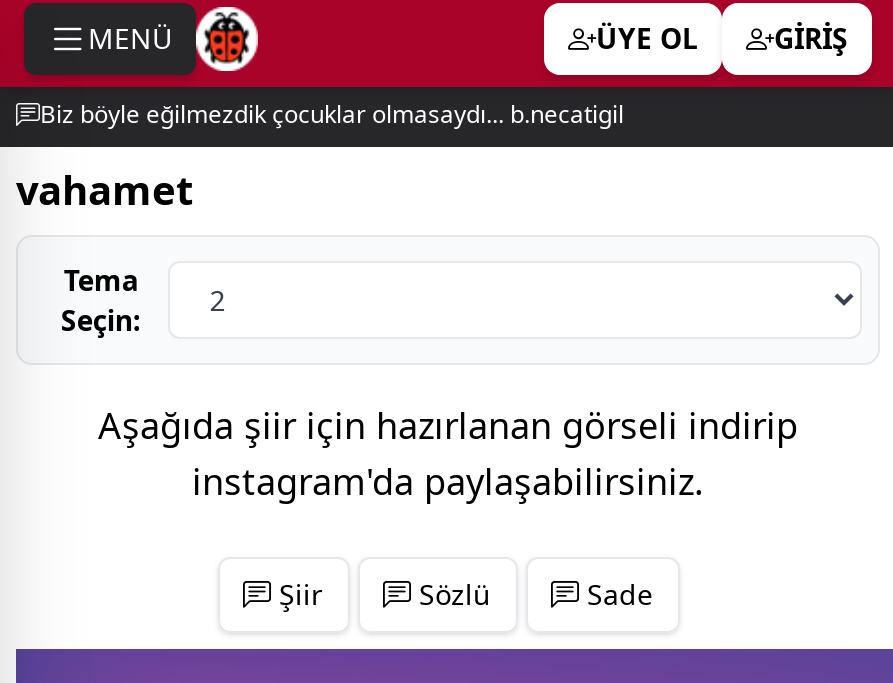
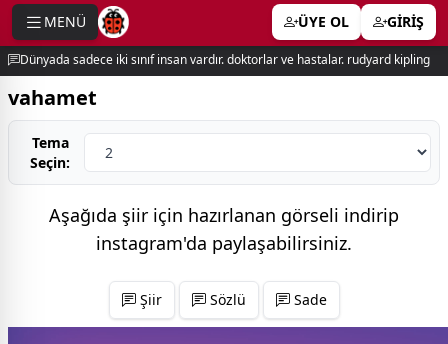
- Biz böyle eğilmezdik çocuklar olmasaydı... b.necatigil
+ Dünyada sadece iki sınıf insan vardır. doktorlar ve hastalar. rudyard kipling
